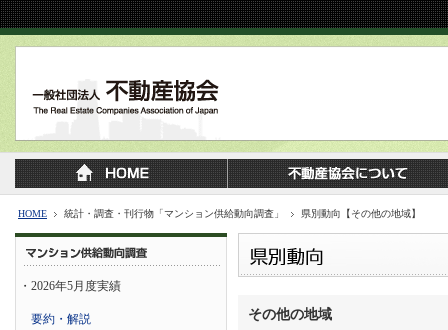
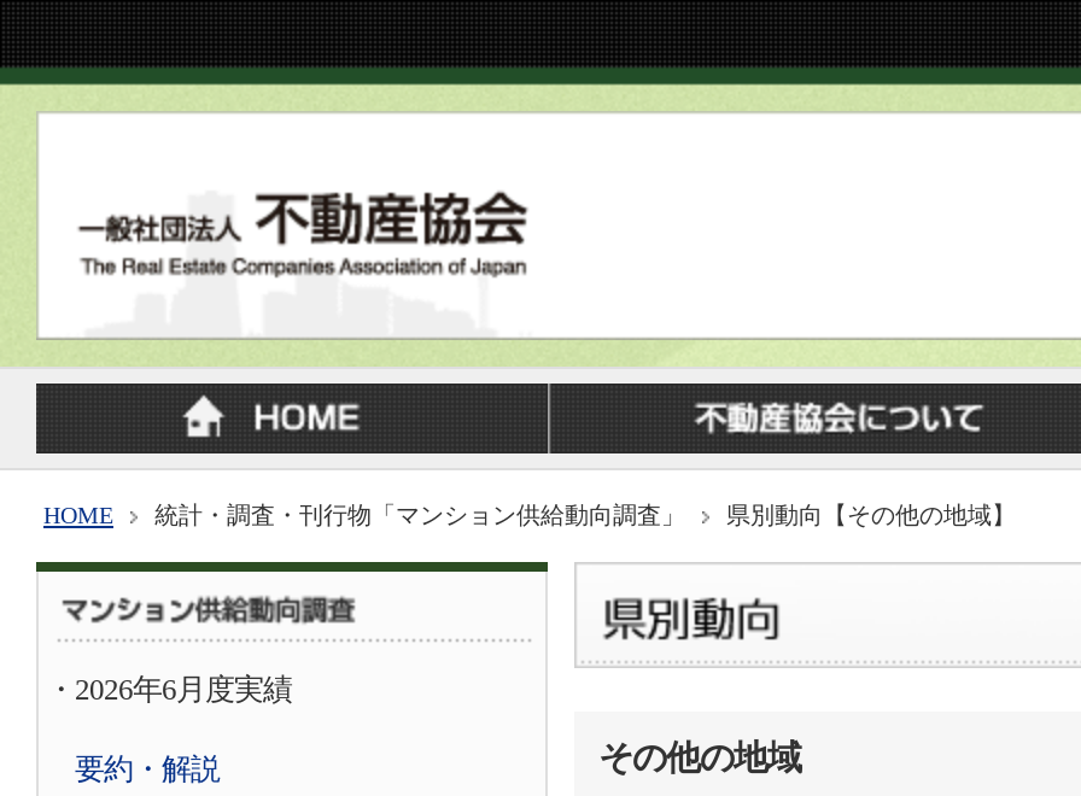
- ・2026年5月度実績
+ ・2026年6月度実績
